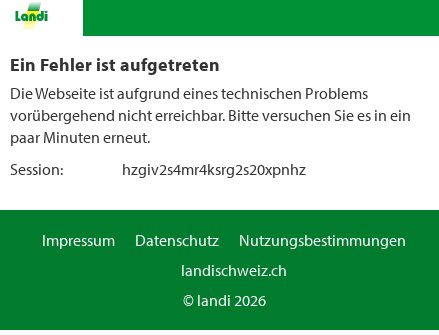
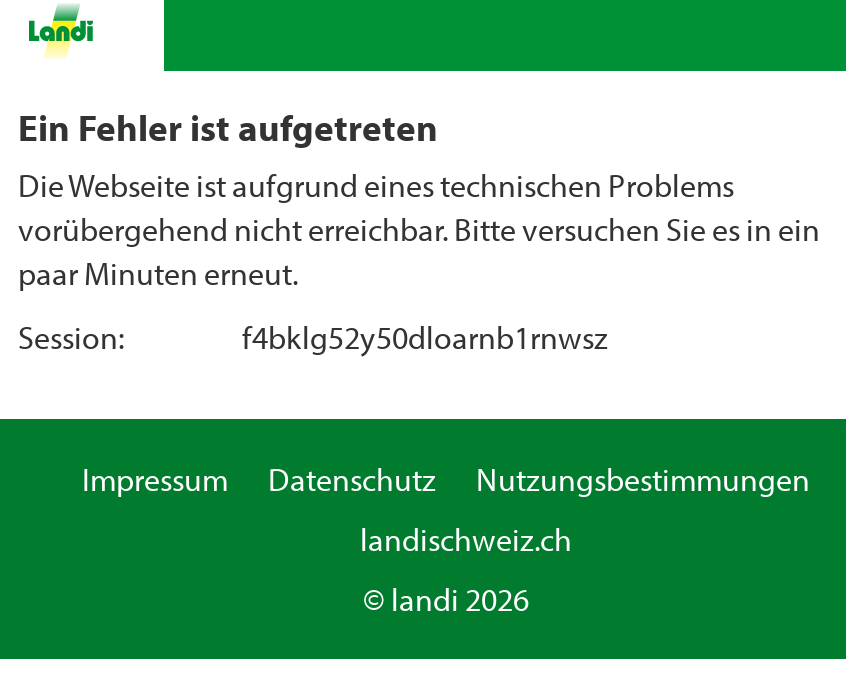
- hzgiv2s4mr4ksrg2s20xpnhz
+ f4bklg52y50dloarnb1rnwsz
